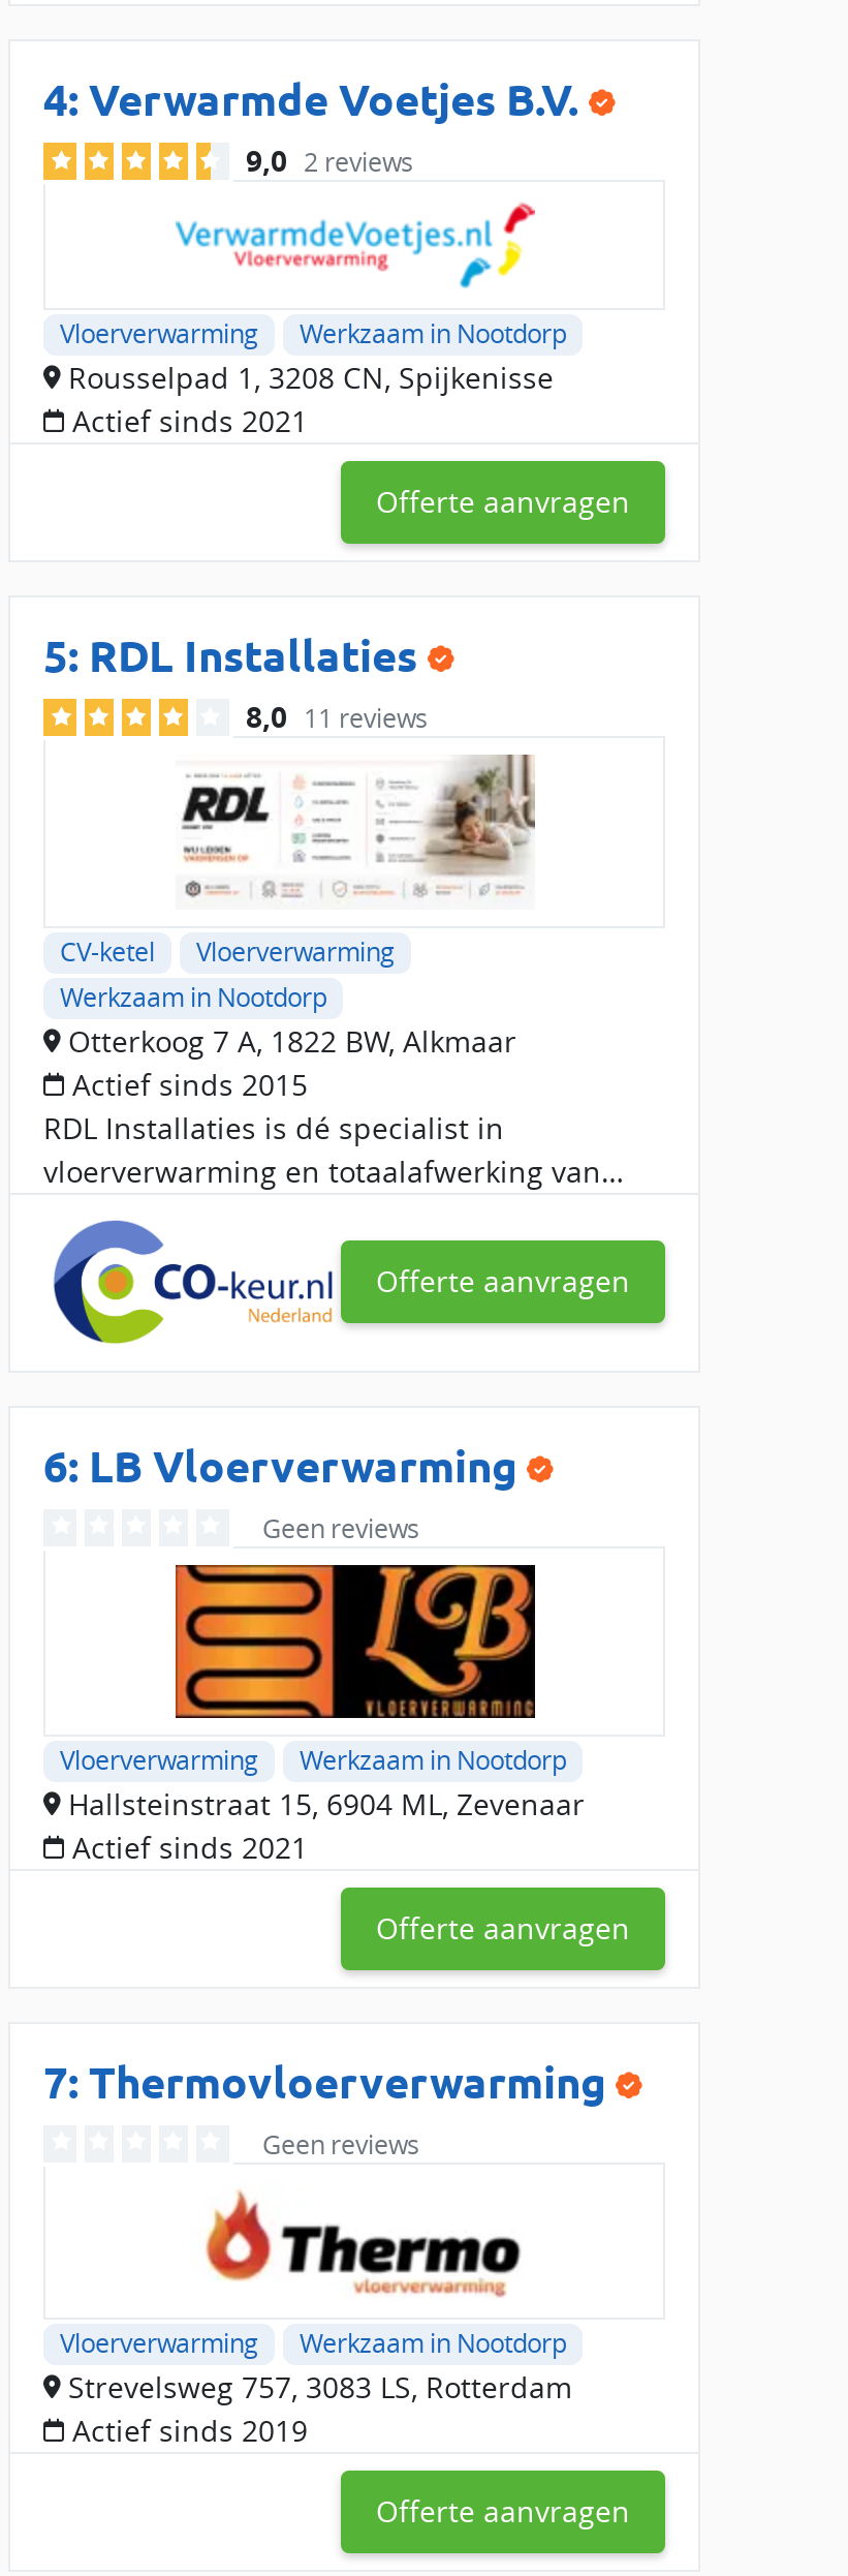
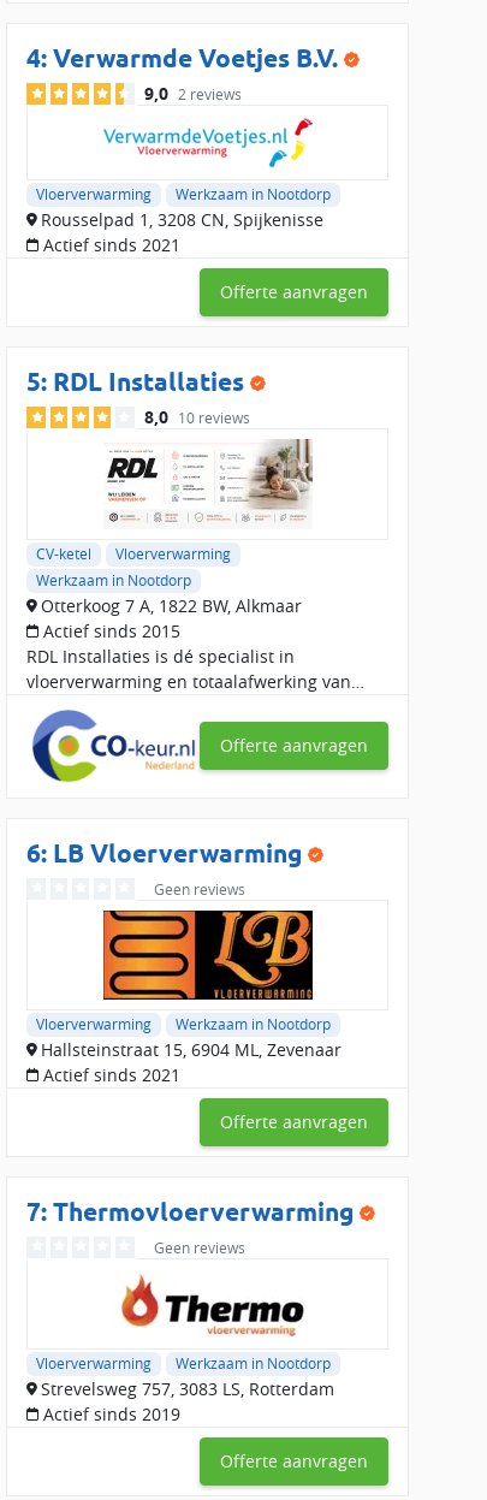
- 8,0 11 reviews
+ 8,0 10 reviews
